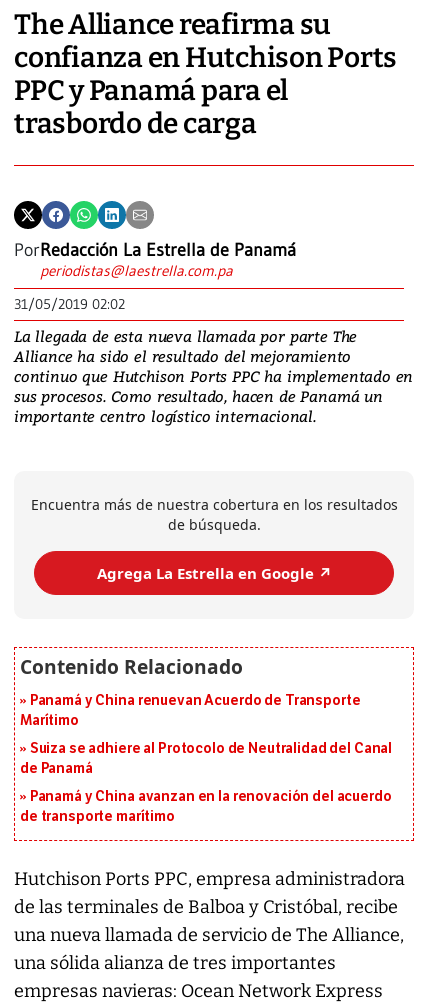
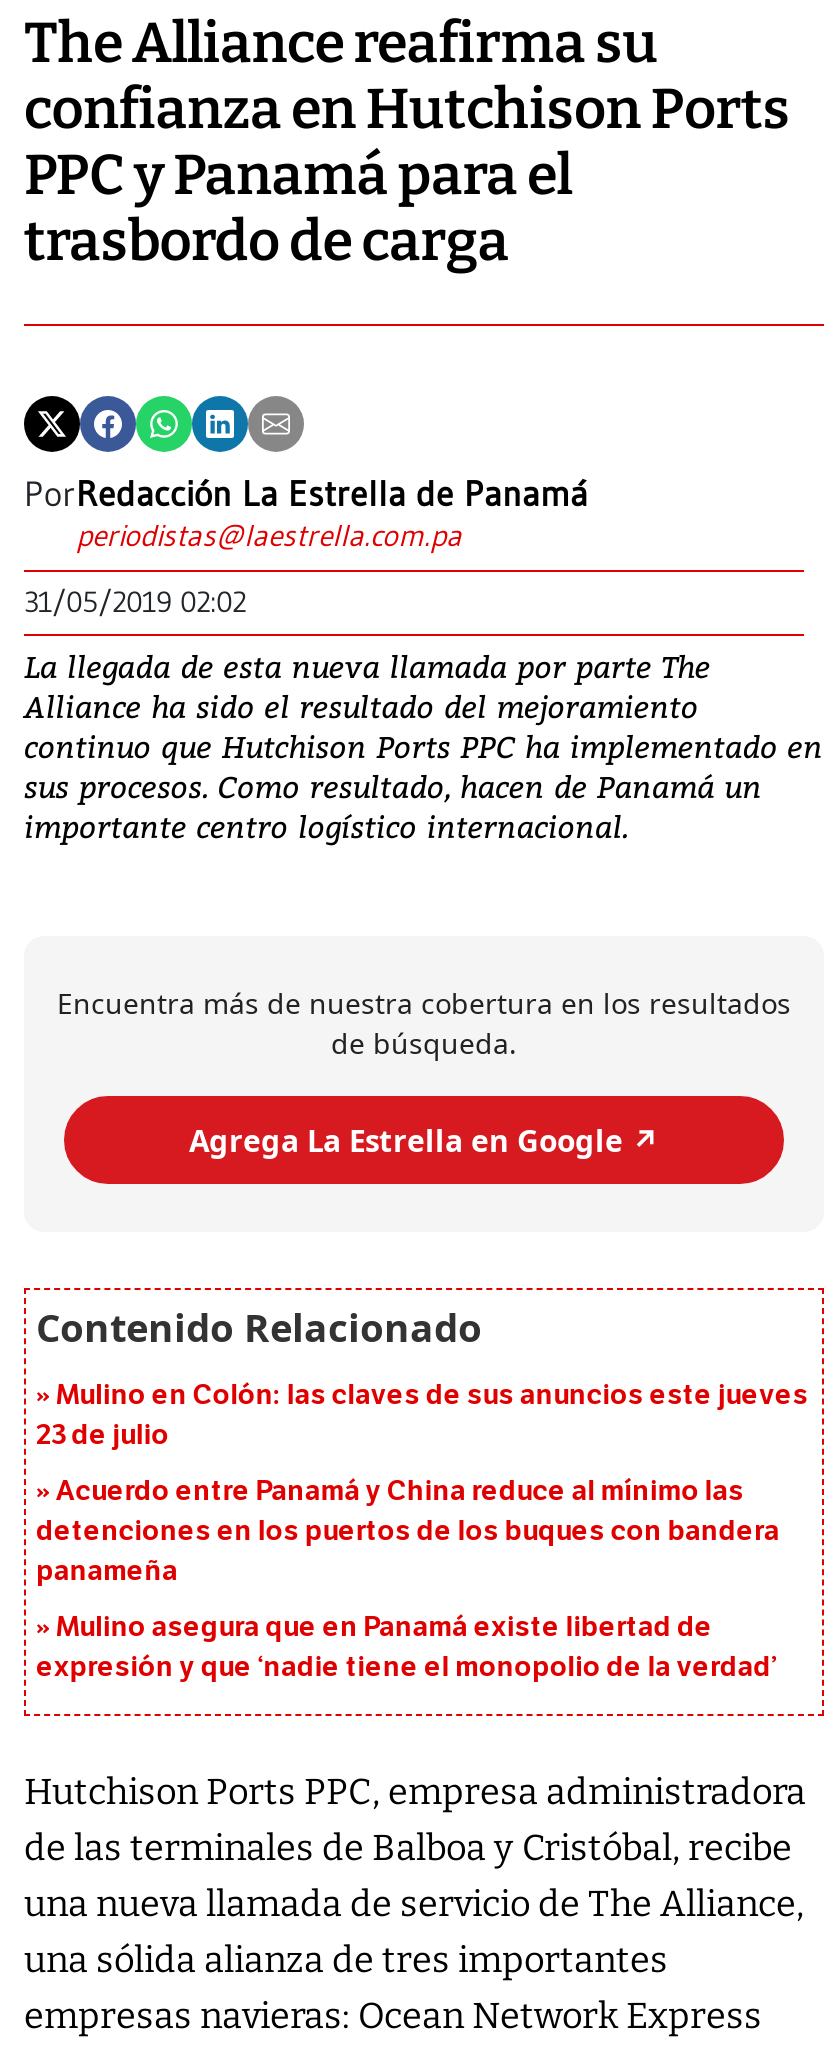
- Panamá y China renuevan Acuerdo de Transporte
- Marítimo
+ Mulino en Colón: las claves de sus anuncios este jueves
+ 23 de julio

- Suiza se adhiere al Protocolo de Neutralidad del Canal
- de Panamá
+ Acuerdo entre Panamá y China reduce al mínimo las
+ detenciones en los puertos de los buques con bandera
+ panameña

- Panamá y China avanzan en la renovación del acuerdo
- de transporte marítimo
+ Mulino asegura que en Panamá existe libertad de
+ expresión y que ‘nadie tiene el monopolio de la verdad’
